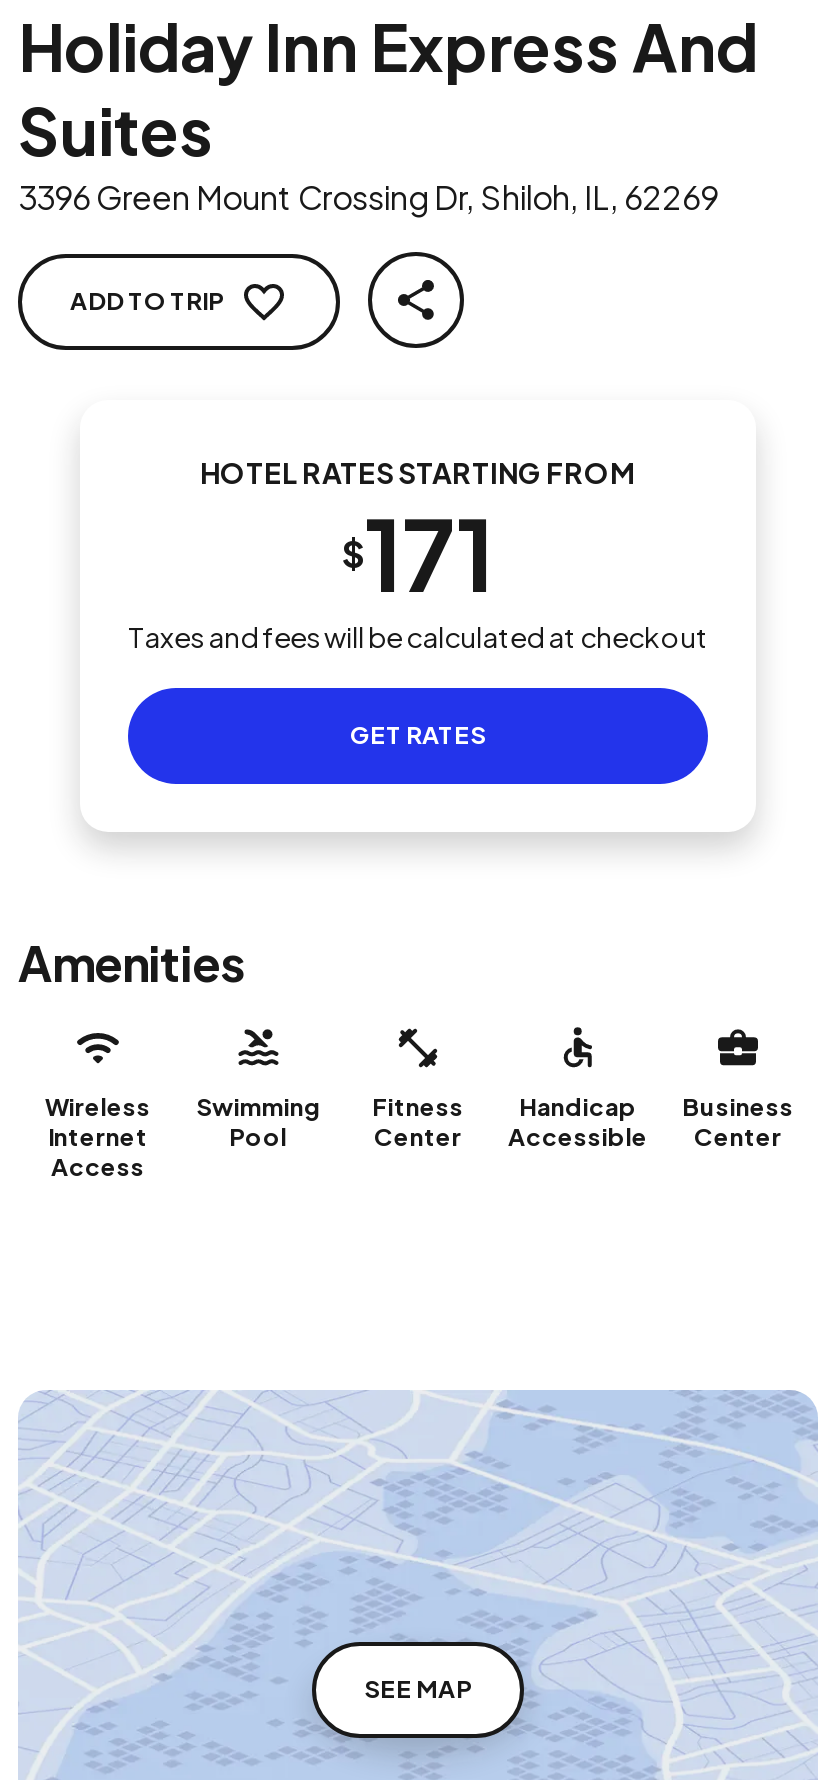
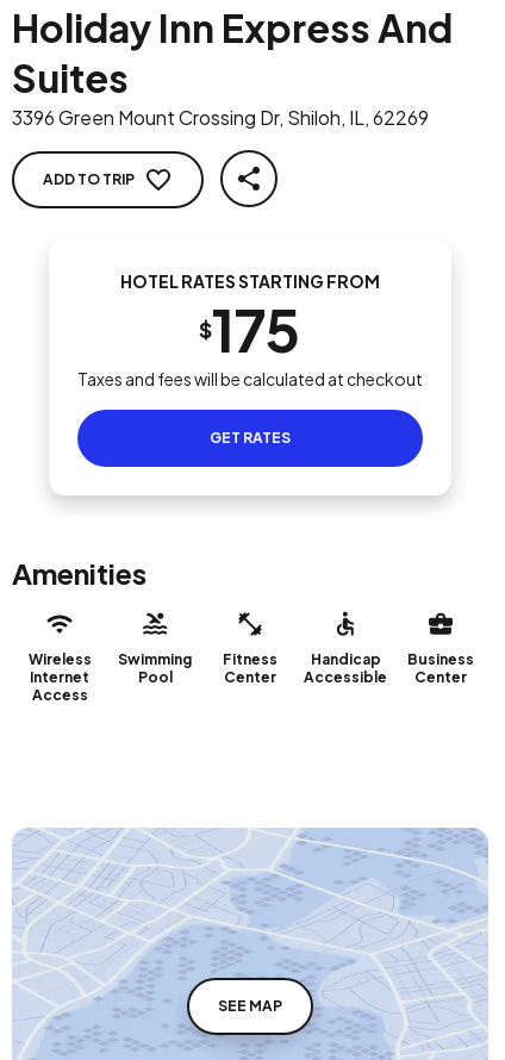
- $171
+ $175
